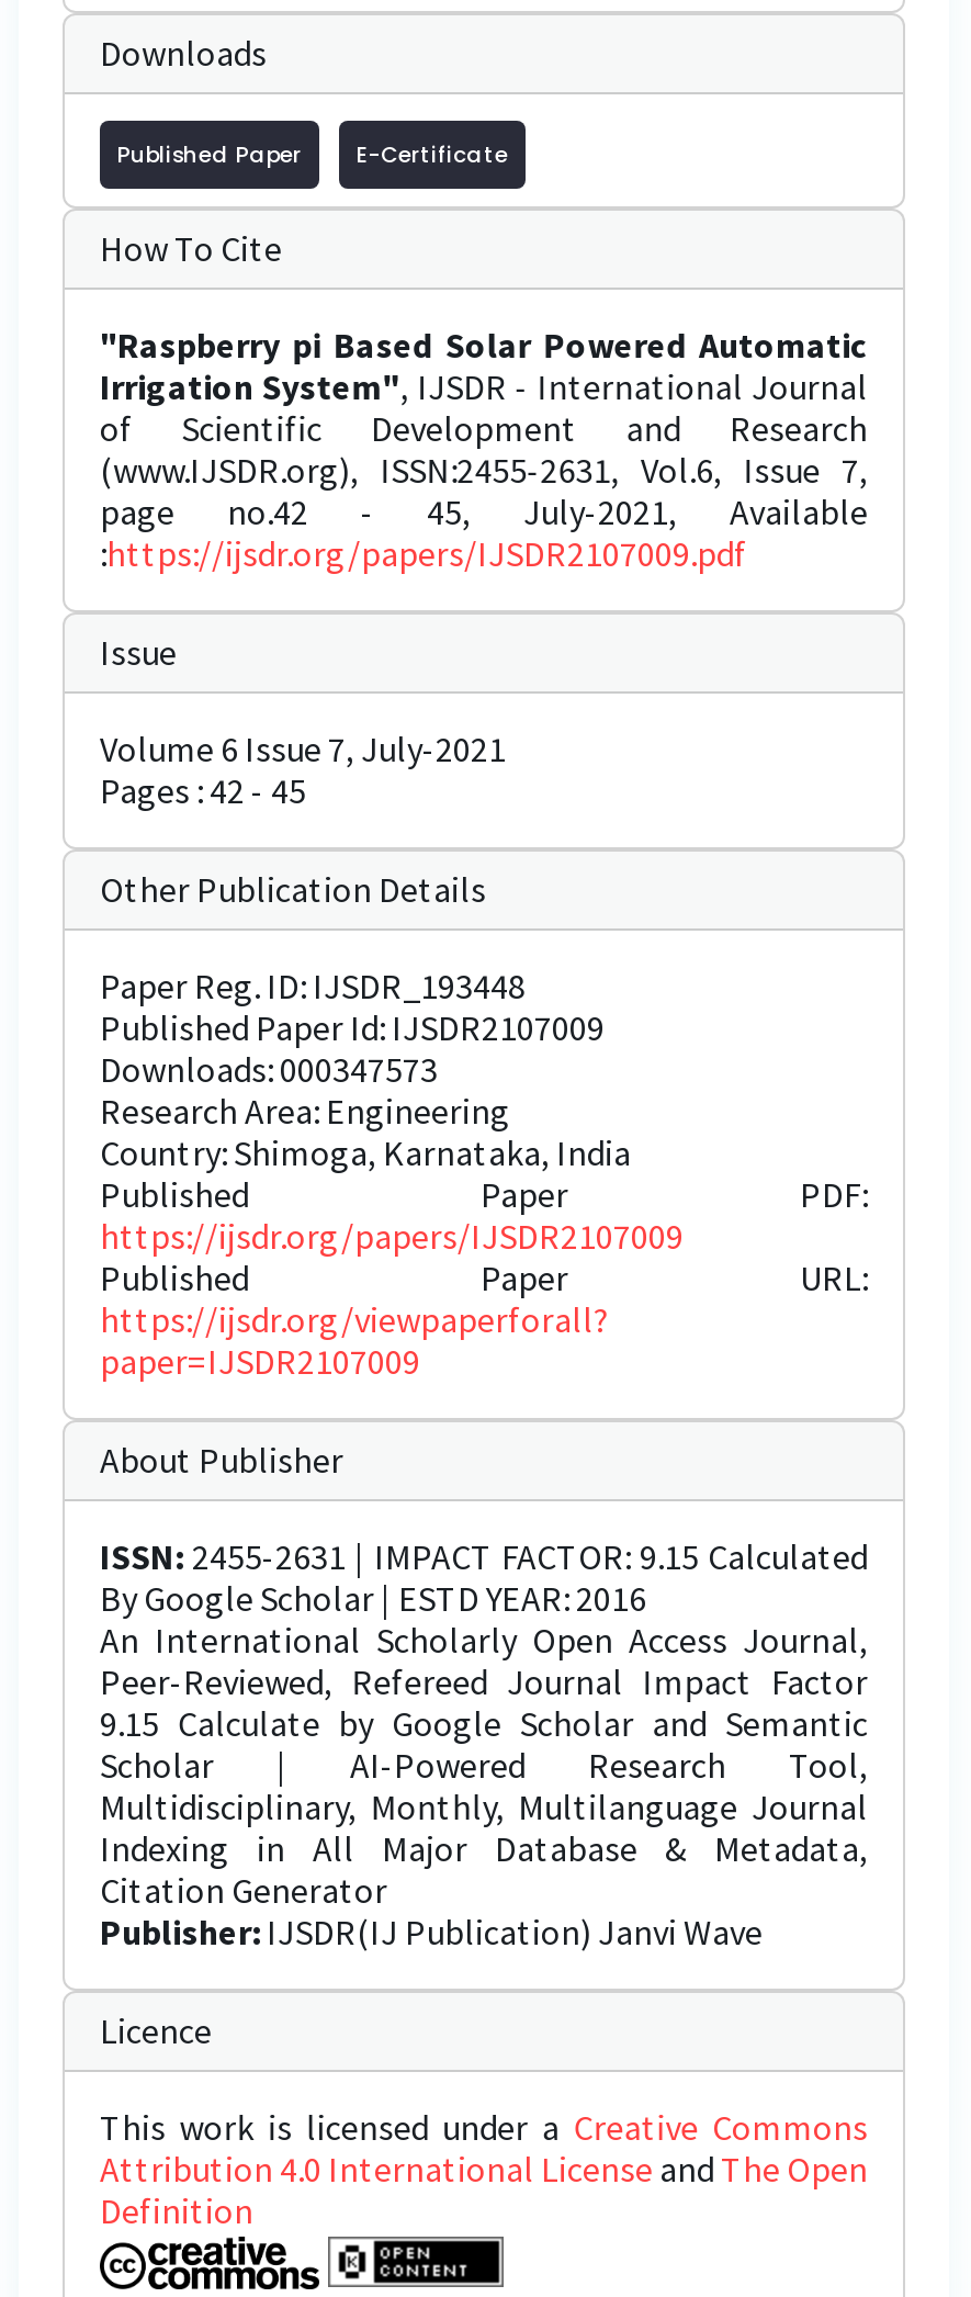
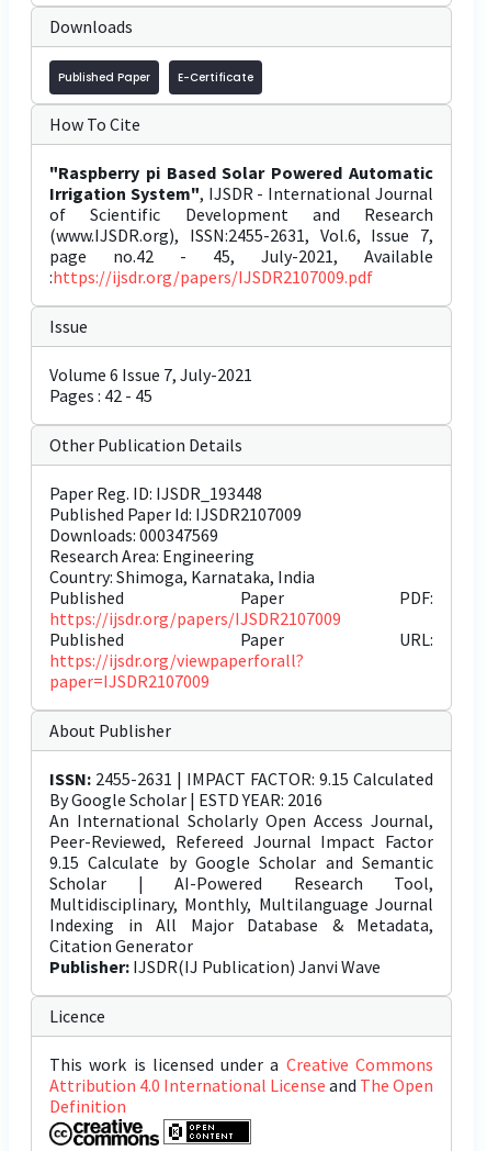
- Downloads: 000347573
+ Downloads: 000347569
